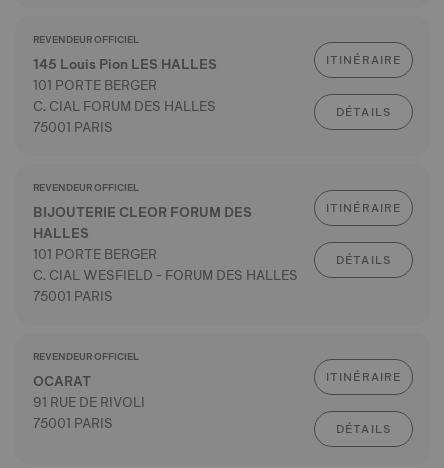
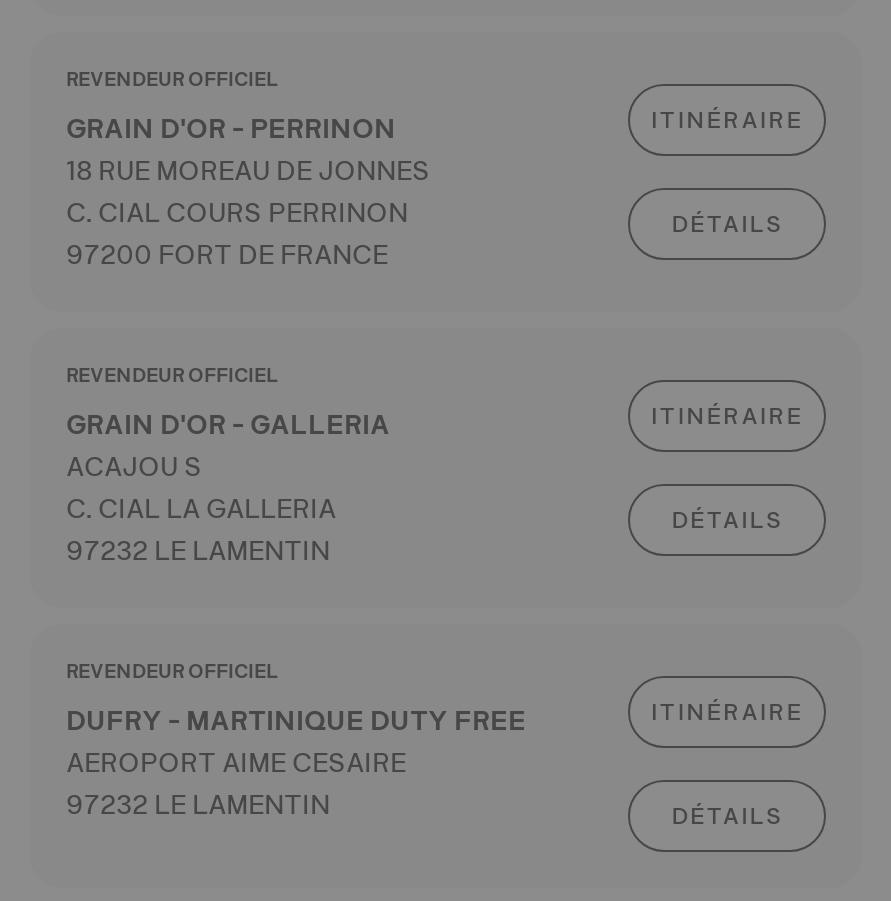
- 145 Louis Pion LES HALLES
- 101 PORTE BERGER
- C. CIAL FORUM DES HALLES
- 75001 PARIS
+ GRAIN D'OR - PERRINON
+ 18 RUE MOREAU DE JONNES
+ C. CIAL COURS PERRINON
+ 97200 FORT DE FRANCE

- BIJOUTERIE CLEOR FORUM DES
- HALLES
- 101 PORTE BERGER
- C. CIAL WESFIELD - FORUM DES HALLES
- 75001 PARIS
+ GRAIN D'OR - GALLERIA
+ ACAJOU S
+ C. CIAL LA GALLERIA
+ 97232 LE LAMENTIN

- OCARAT
- 91 RUE DE RIVOLI
- 75001 PARIS
+ DUFRY - MARTINIQUE DUTY FREE
+ AEROPORT AIME CESAIRE
+ 97232 LE LAMENTIN
